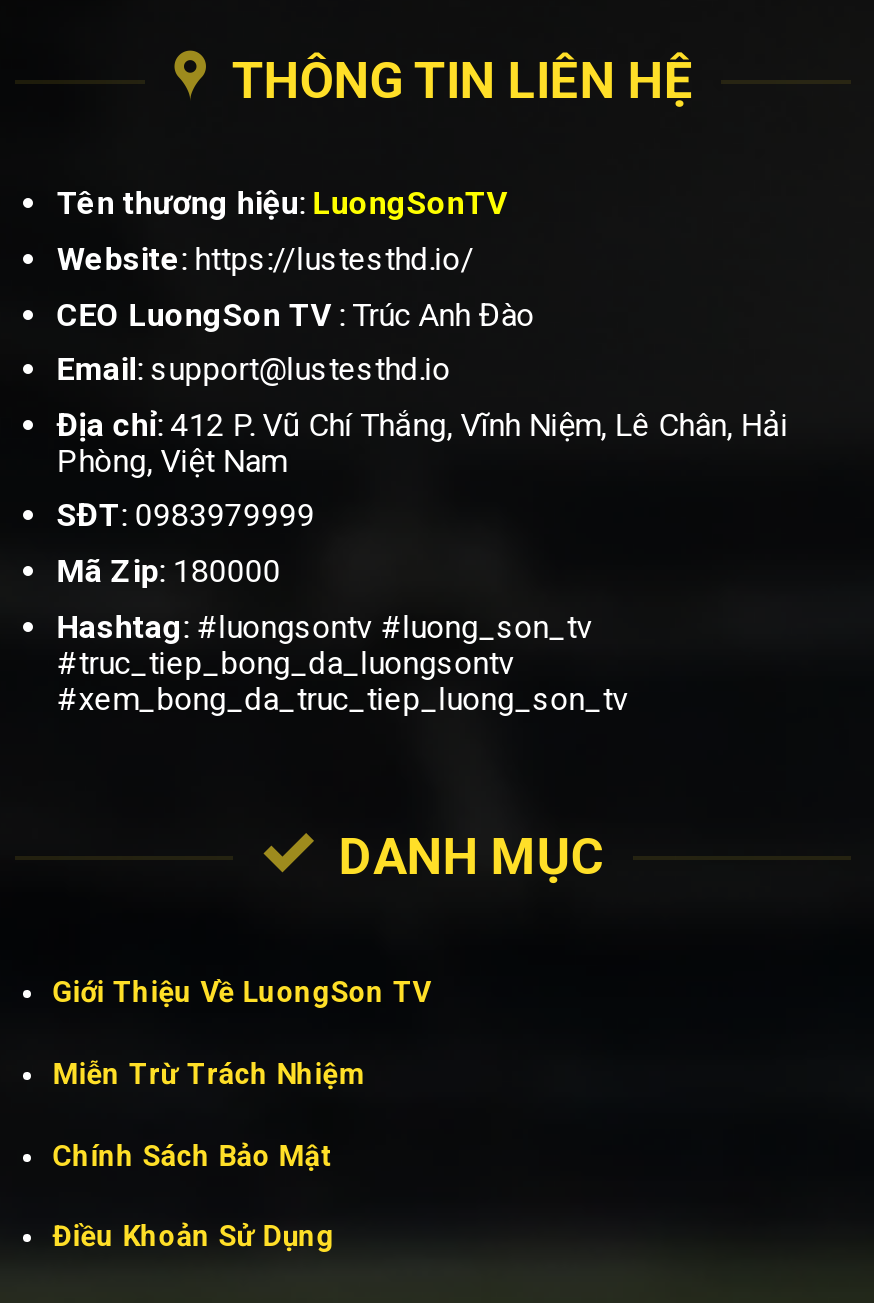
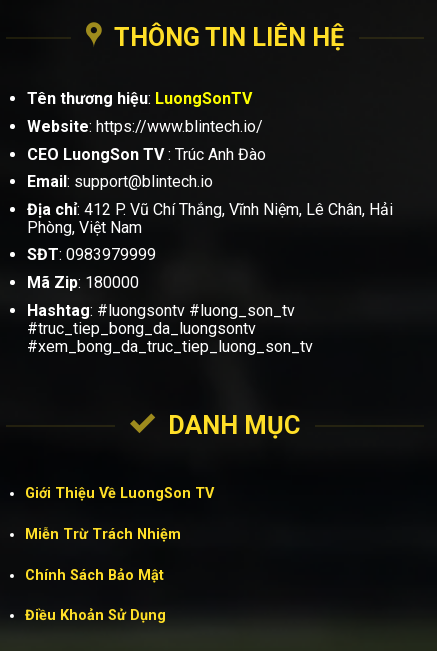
- Website: https://lustesthd.io/
+ Website: https://www.blintech.io/

- Email: support@lustesthd.io
+ Email: support@blintech.io
